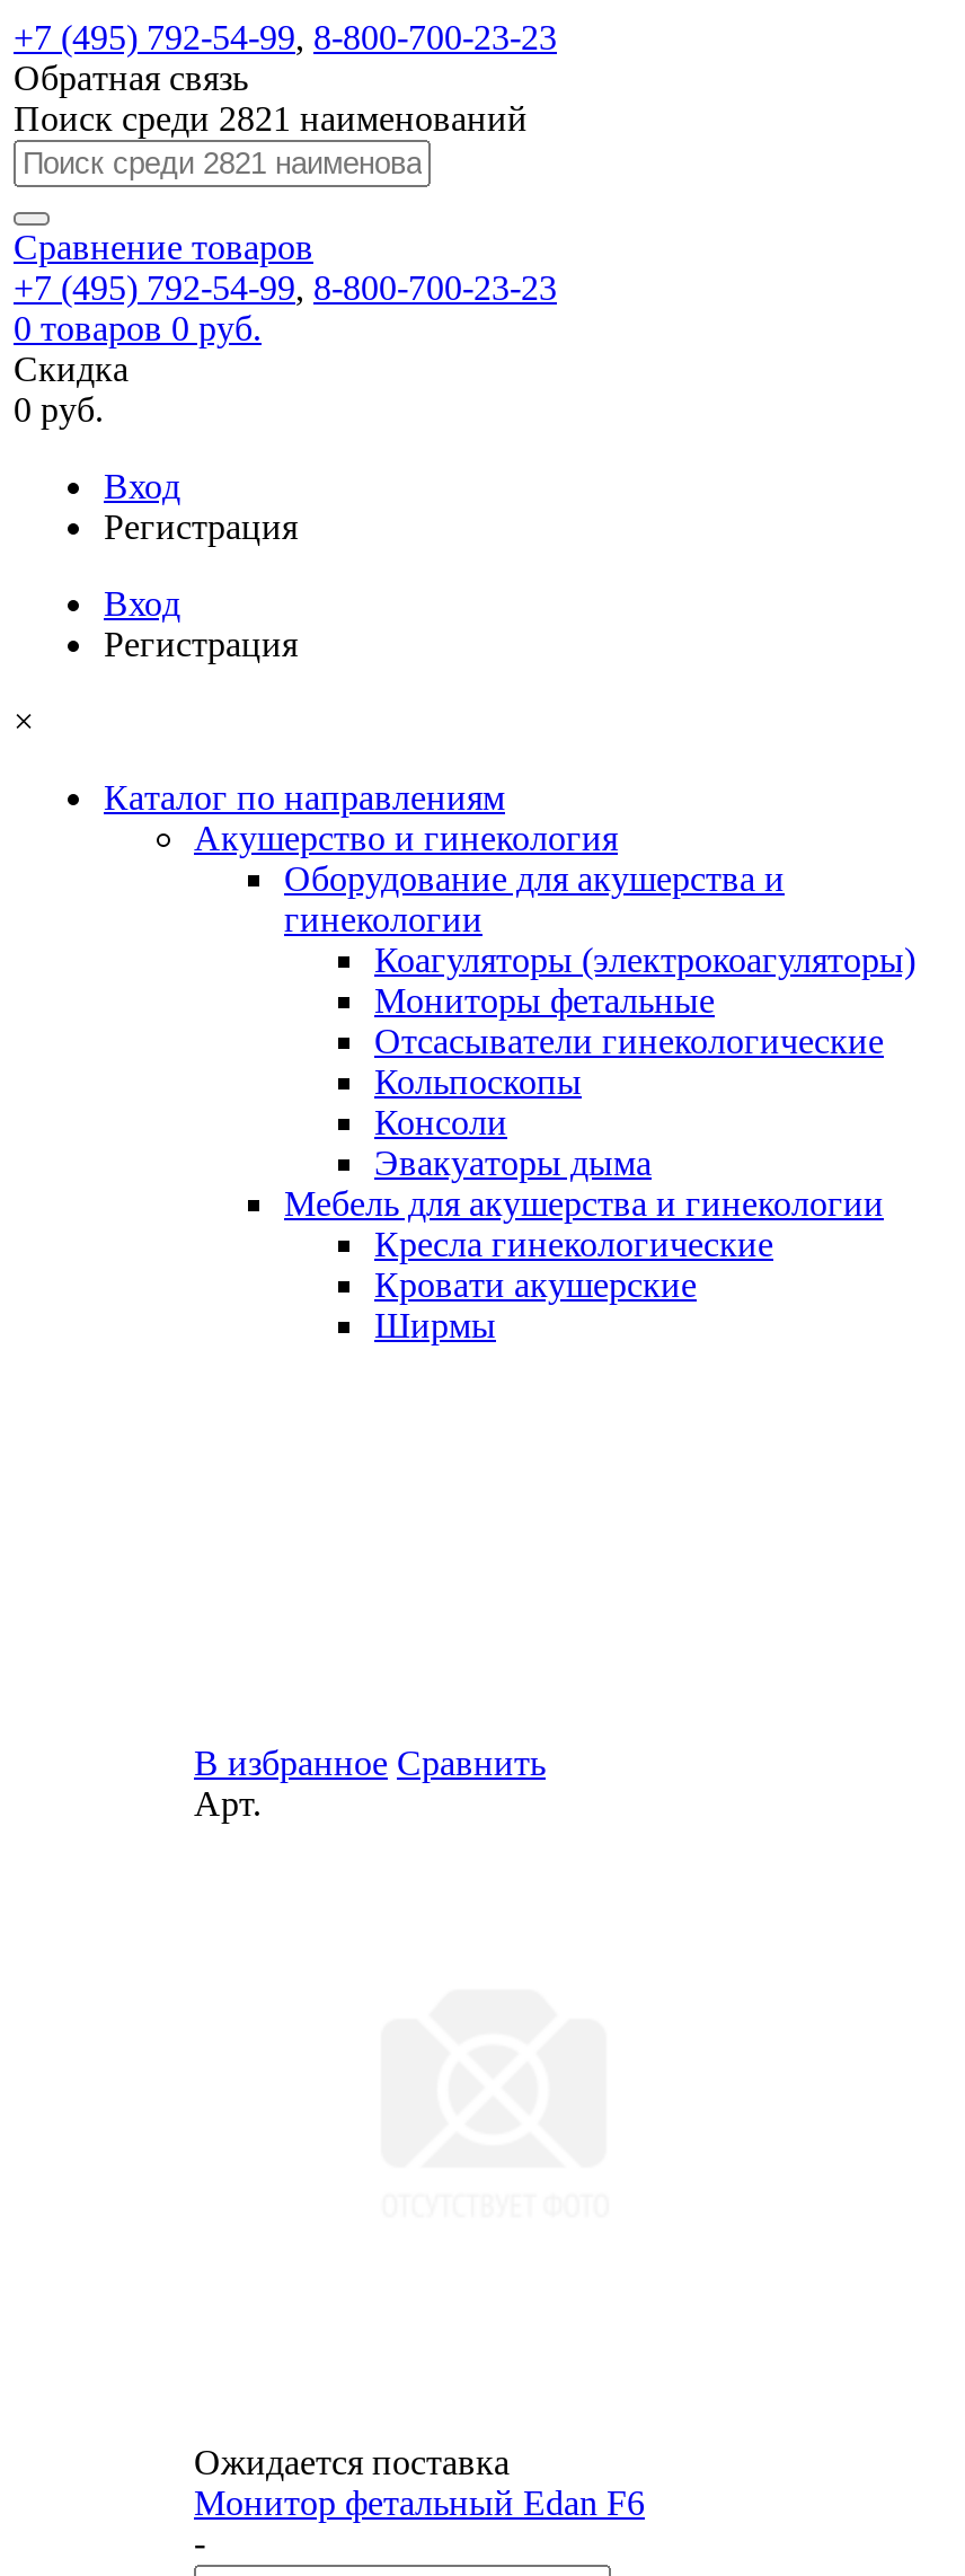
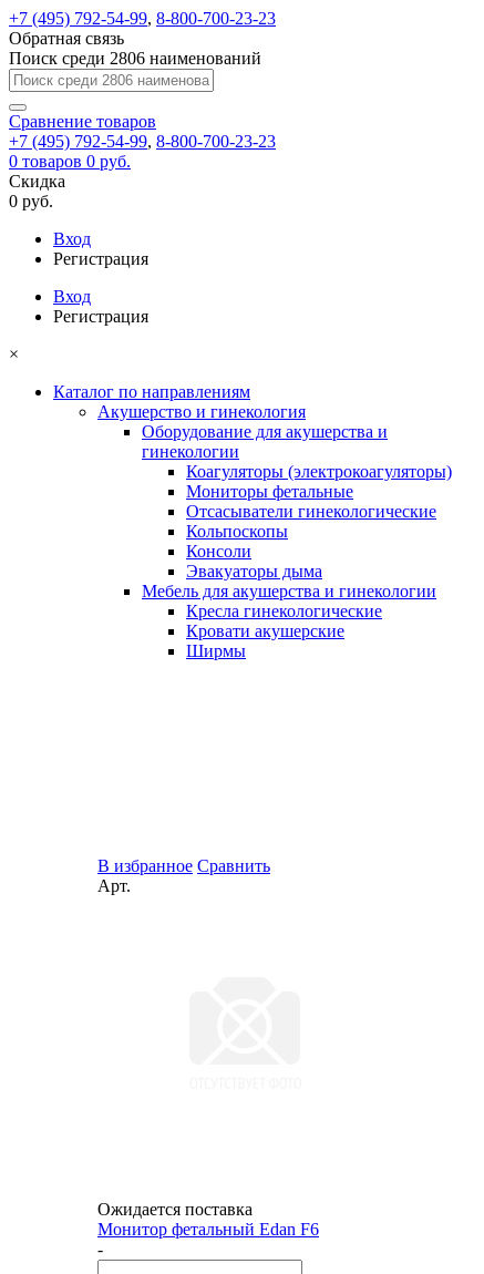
- Поиск среди 2821 наименований
+ Поиск среди 2806 наименований
